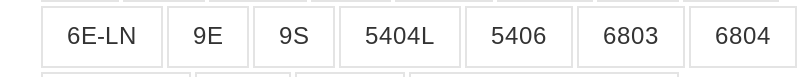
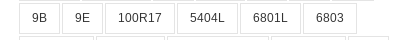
- 6E-LN
+ 9B

- 9S
+ 100R17

- 5406
+ 6801L

- 6804
